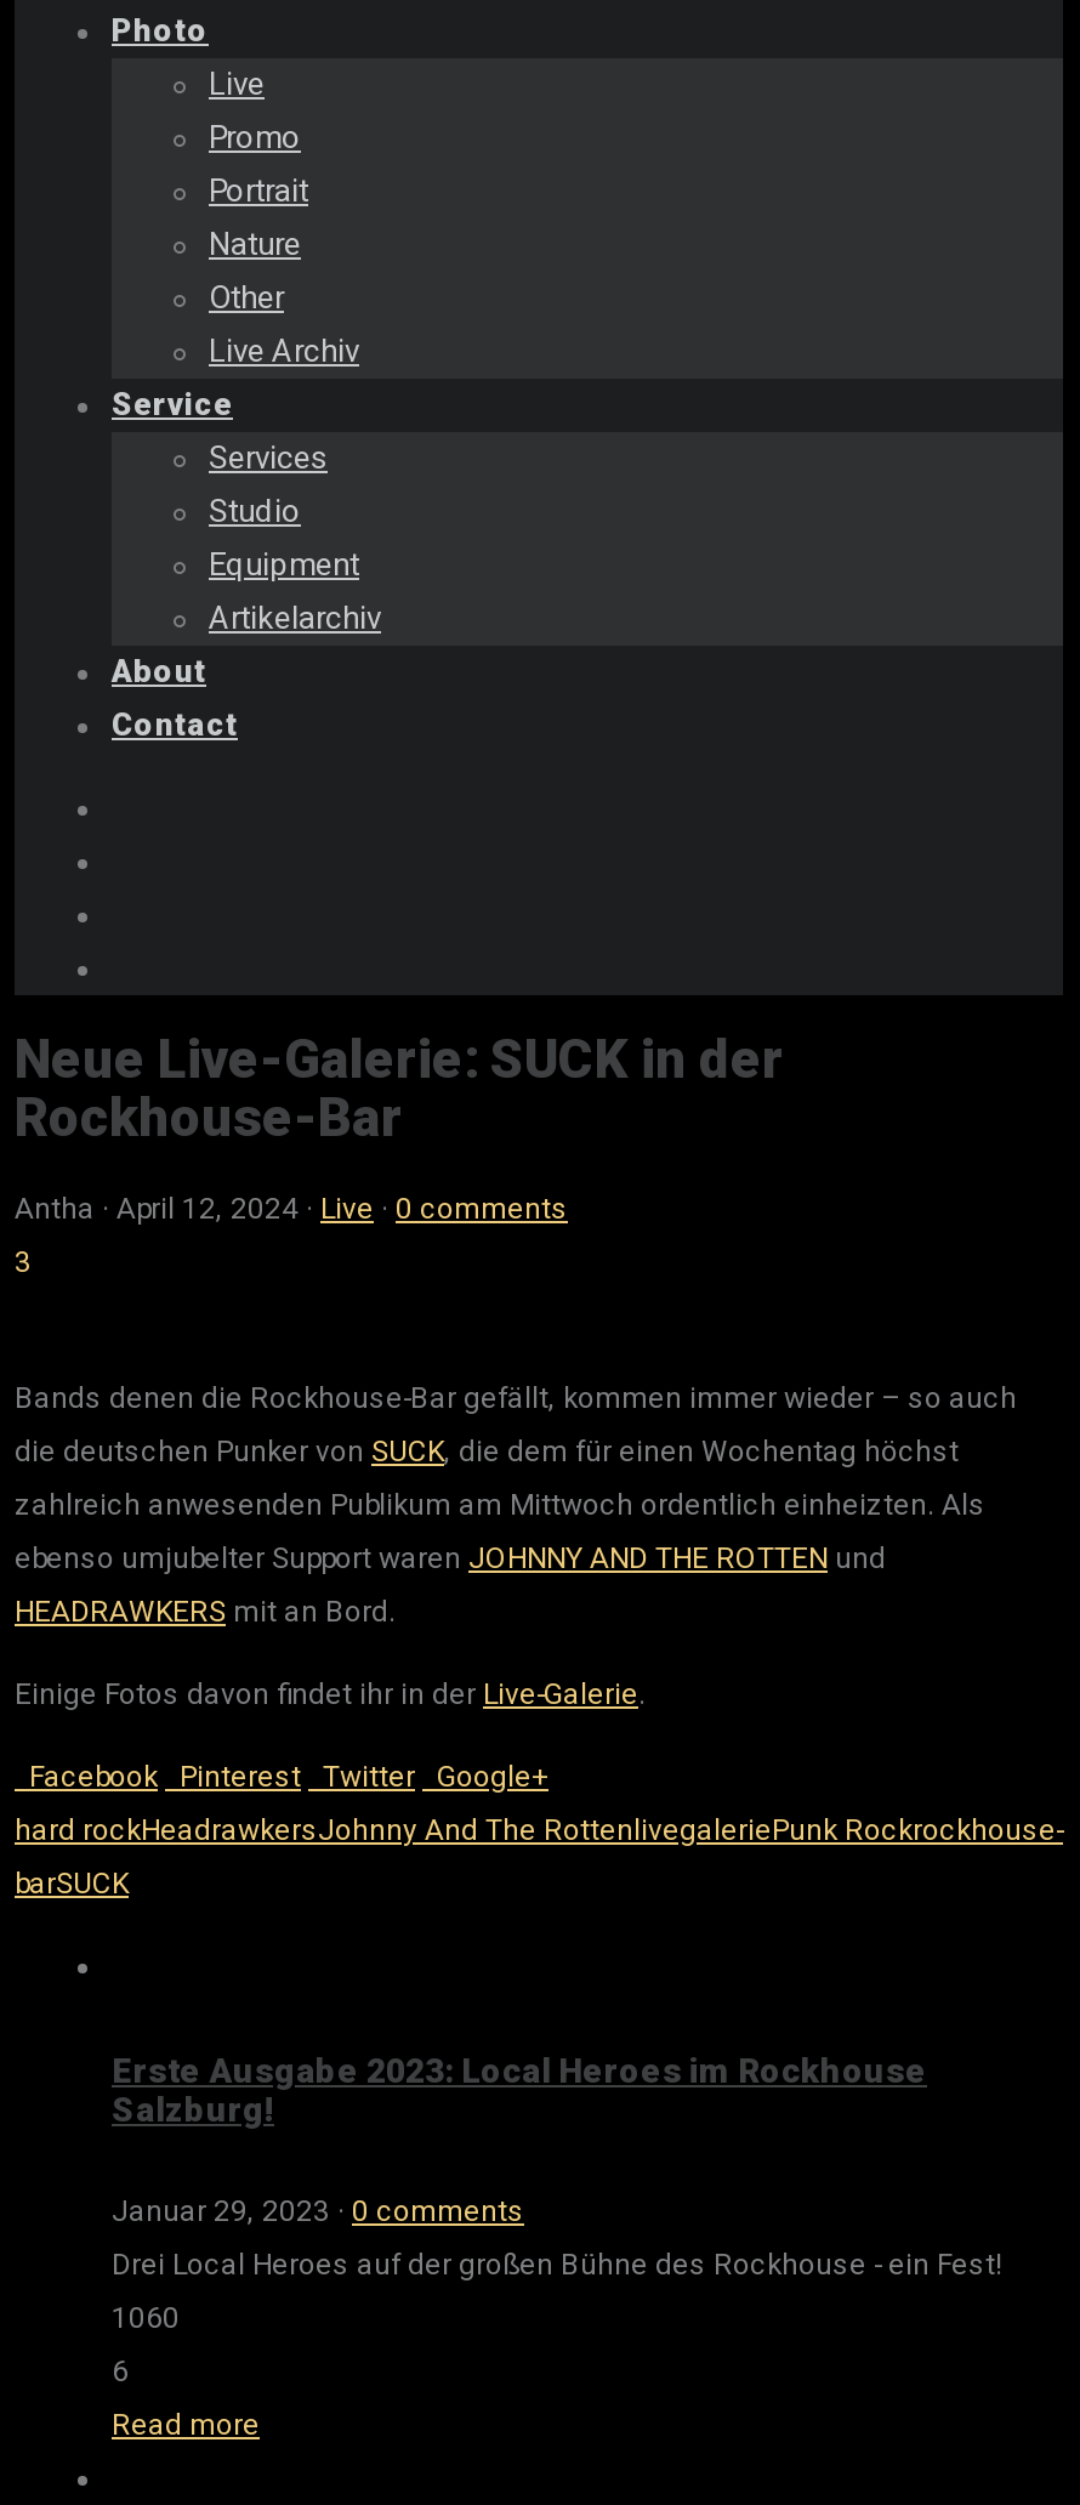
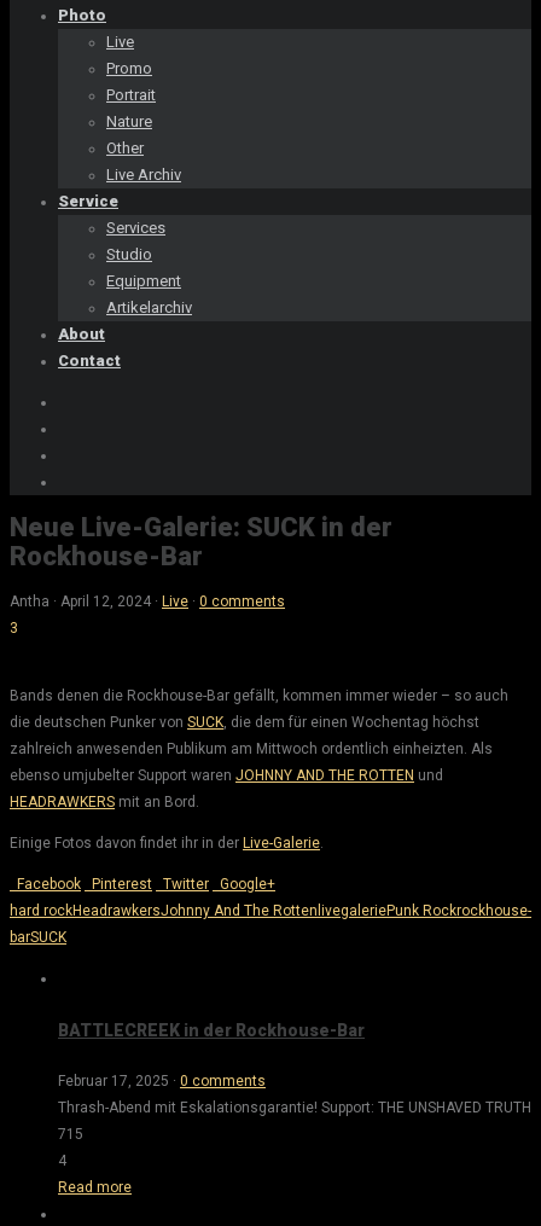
- Erste Ausgabe 2023: Local Heroes im Rockhouse
- Salzburg!
+ BATTLECREEK in der Rockhouse-Bar

- Januar 29, 2023 · 0 comments
+ Februar 17, 2025 · 0 comments

- Drei Local Heroes auf der großen Bühne des Rockhouse - ein Fest!
+ Thrash-Abend mit Eskalationsgarantie! Support: THE UNSHAVED TRUTH

- 1060
+ 715

- 6
+ 4
